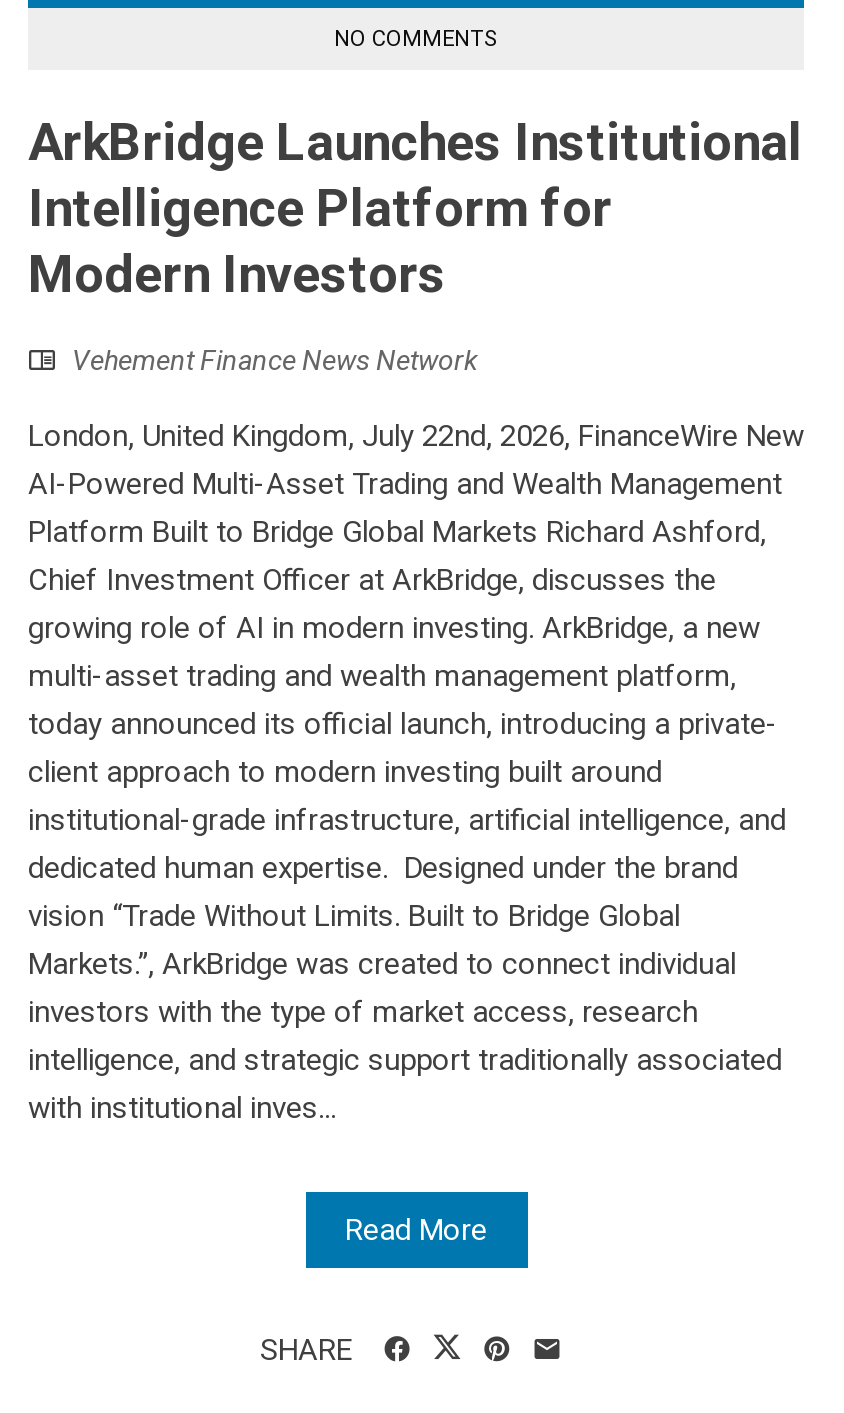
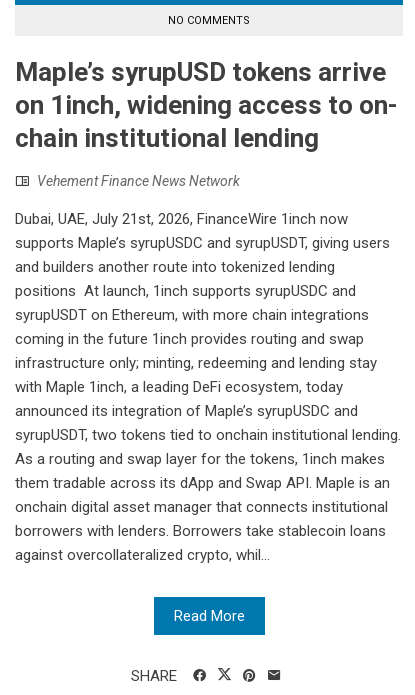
- ArkBridge Launches Institutional
- Intelligence Platform for
- Modern Investors
+ Maple’s syrupUSD tokens arrive
+ on 1inch, widening access to on-
+ chain institutional lending

- London, United Kingdom, July 22nd, 2026, FinanceWire New
- AI-Powered Multi-Asset Trading and Wealth Management
- Platform Built to Bridge Global Markets Richard Ashford,
- Chief Investment Officer at ArkBridge, discusses the
- growing role of AI in modern investing. ArkBridge, a new
- multi-asset trading and wealth management platform,
- today announced its official launch, introducing a private-
- client approach to modern investing built around
- institutional-grade infrastructure, artificial intelligence, and
- dedicated human expertise. Designed under the brand
- vision “Trade Without Limits. Built to Bridge Global
- Markets.”, ArkBridge was created to connect individual
- investors with the type of market access, research
- intelligence, and strategic support traditionally associated
- with institutional inves...
+ Dubai, UAE, July 21st, 2026, FinanceWire 1inch now
+ supports Maple’s syrupUSDC and syrupUSDT, giving users
+ and builders another route into tokenized lending
+ positions At launch, 1inch supports syrupUSDC and
+ syrupUSDT on Ethereum, with more chain integrations
+ coming in the future 1inch provides routing and swap
+ infrastructure only; minting, redeeming and lending stay
+ with Maple 1inch, a leading DeFi ecosystem, today
+ announced its integration of Maple’s syrupUSDC and
+ syrupUSDT, two tokens tied to onchain institutional lending.
+ As a routing and swap layer for the tokens, 1inch makes
+ them tradable across its dApp and Swap API. Maple is an
+ onchain digital asset manager that connects institutional
+ borrowers with lenders. Borrowers take stablecoin loans
+ against overcollateralized crypto, whil...
